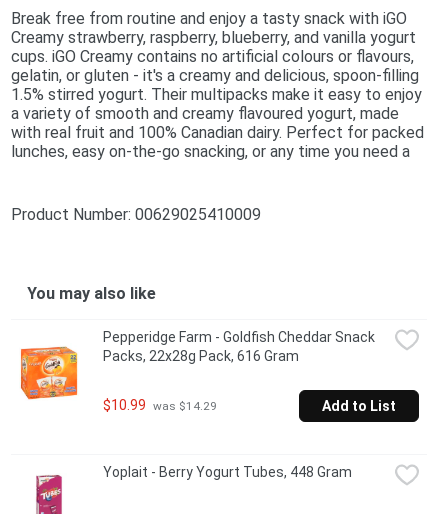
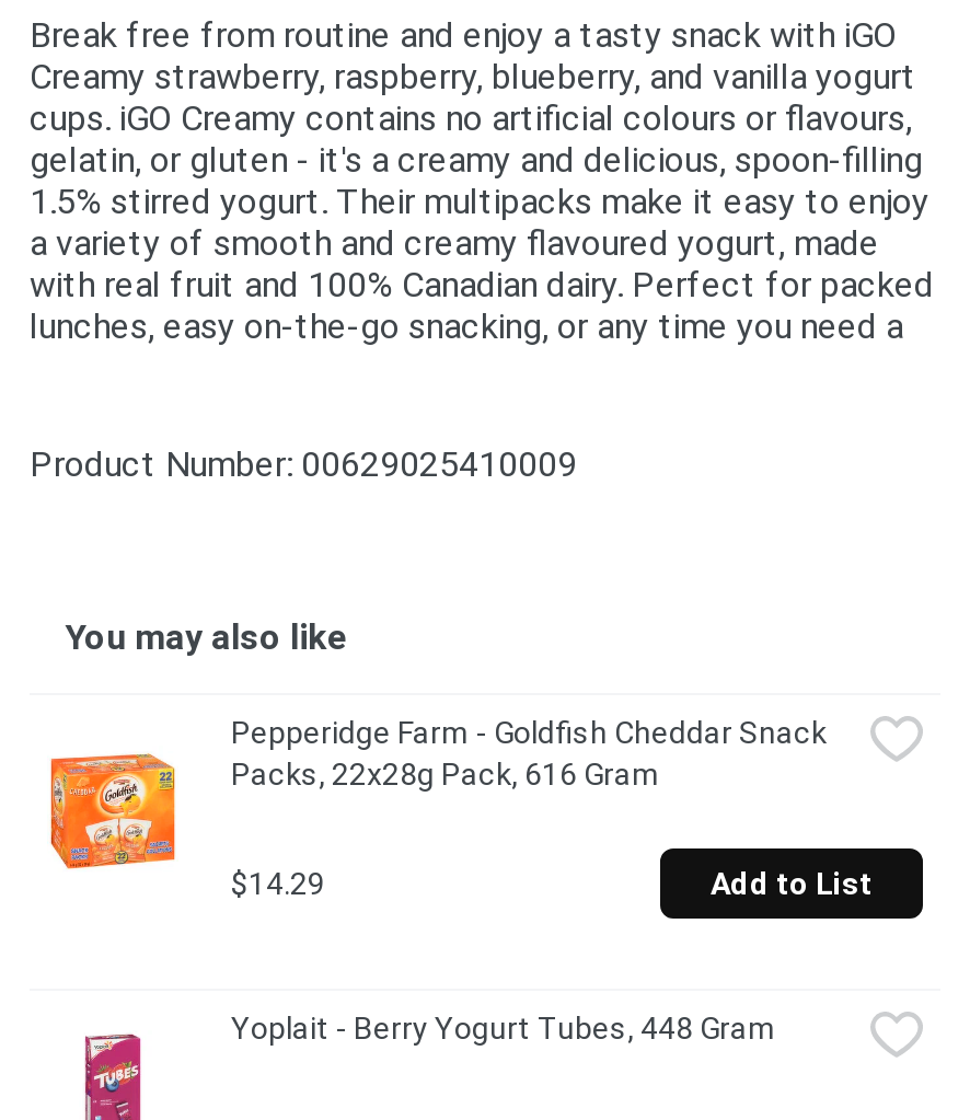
- $10.99 was $14.29
+ $14.29
